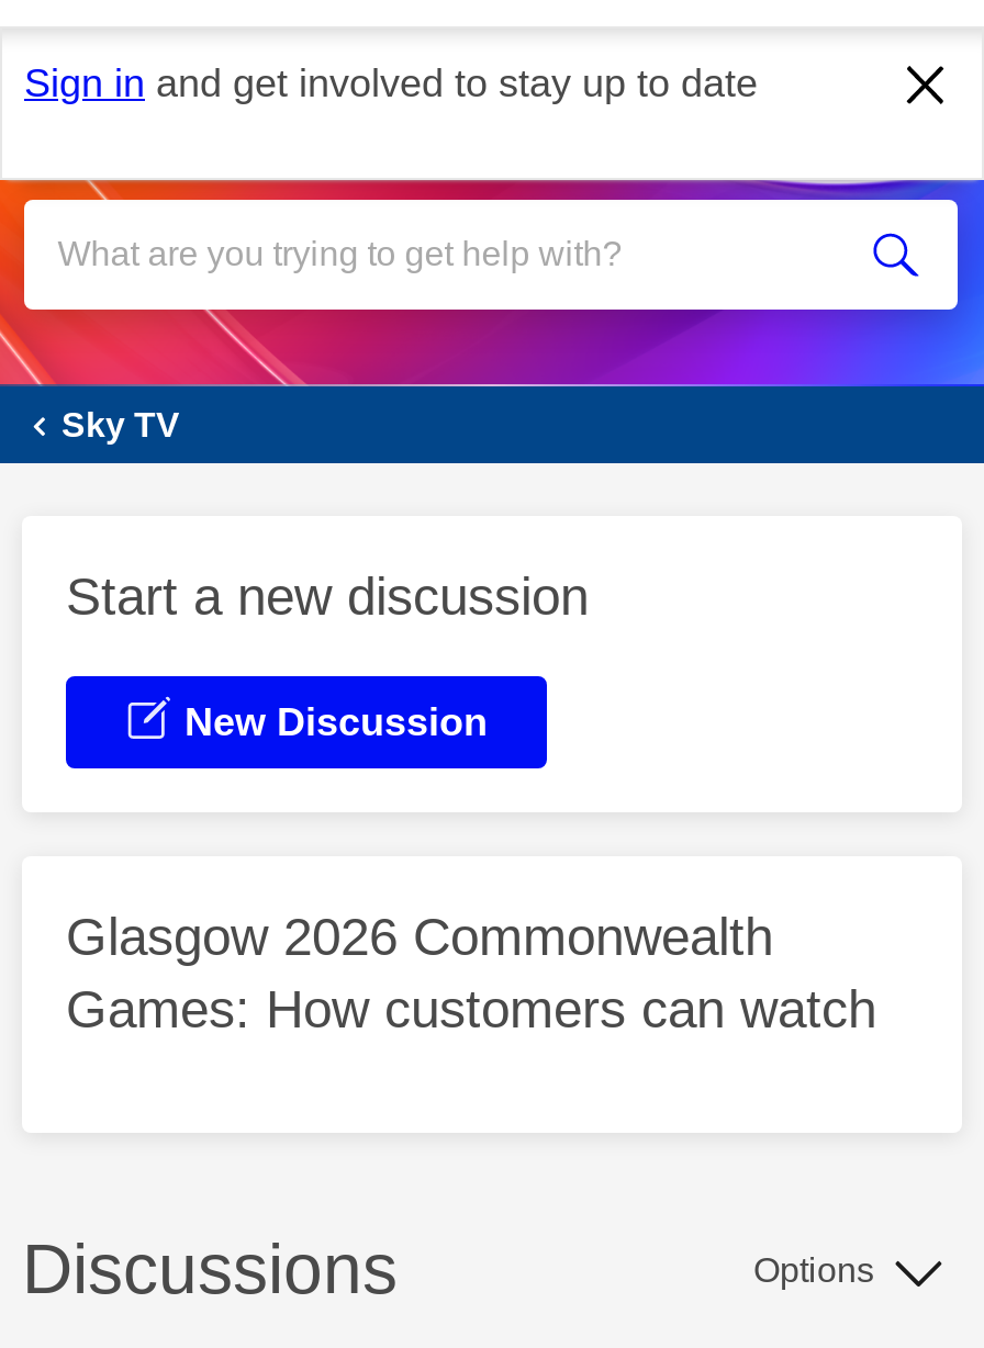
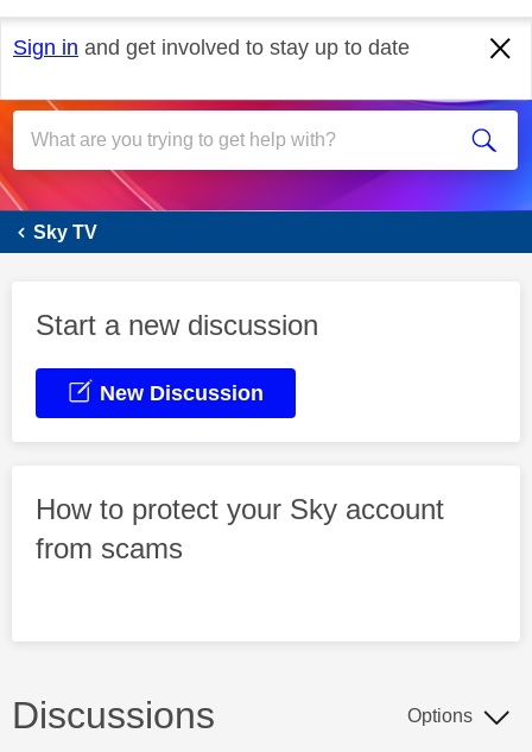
- Glasgow 2026 Commonwealth
- Games: How customers can watch
+ How to protect your Sky account
+ from scams
